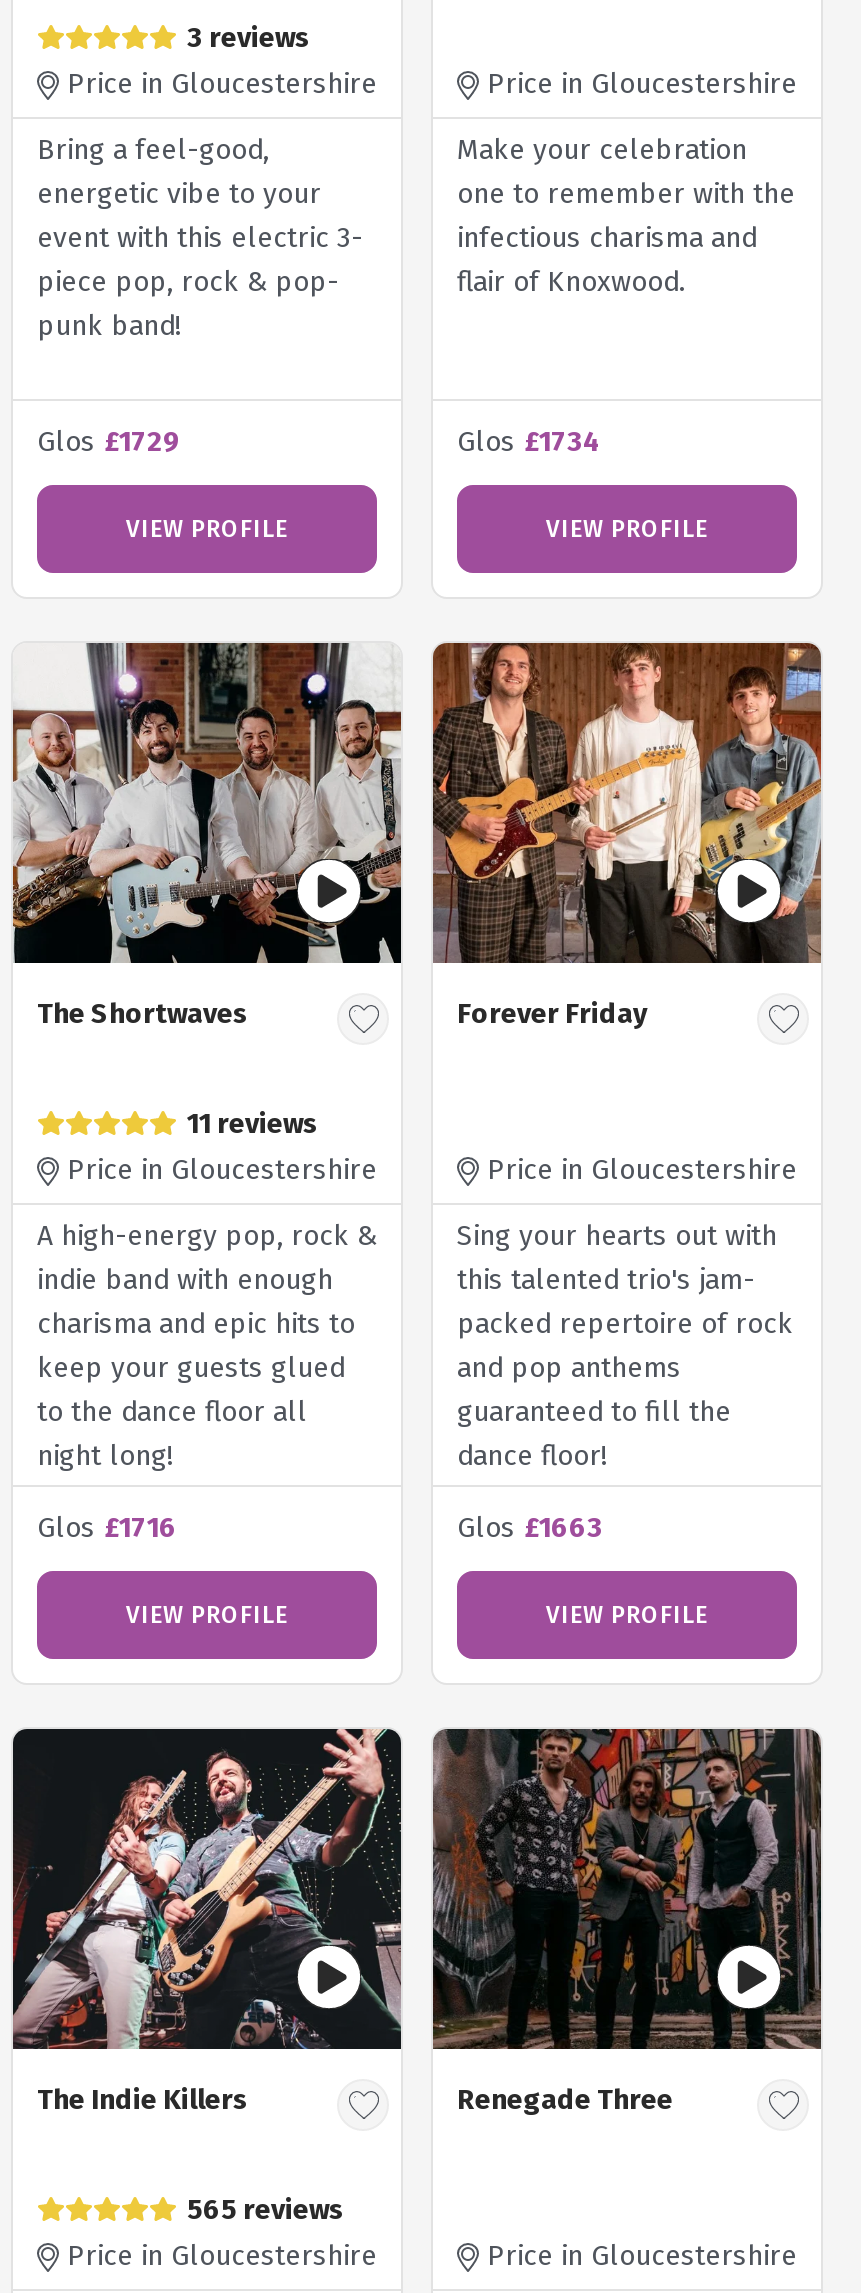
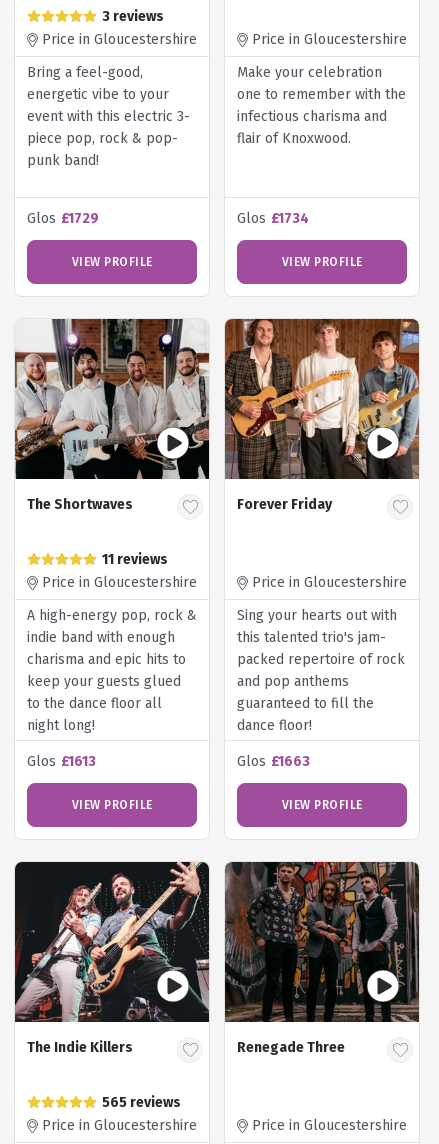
- Glos £1716
+ Glos £1613
